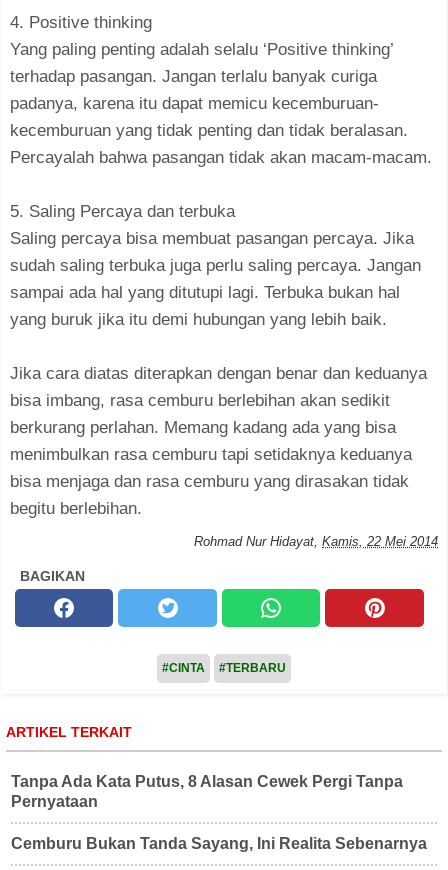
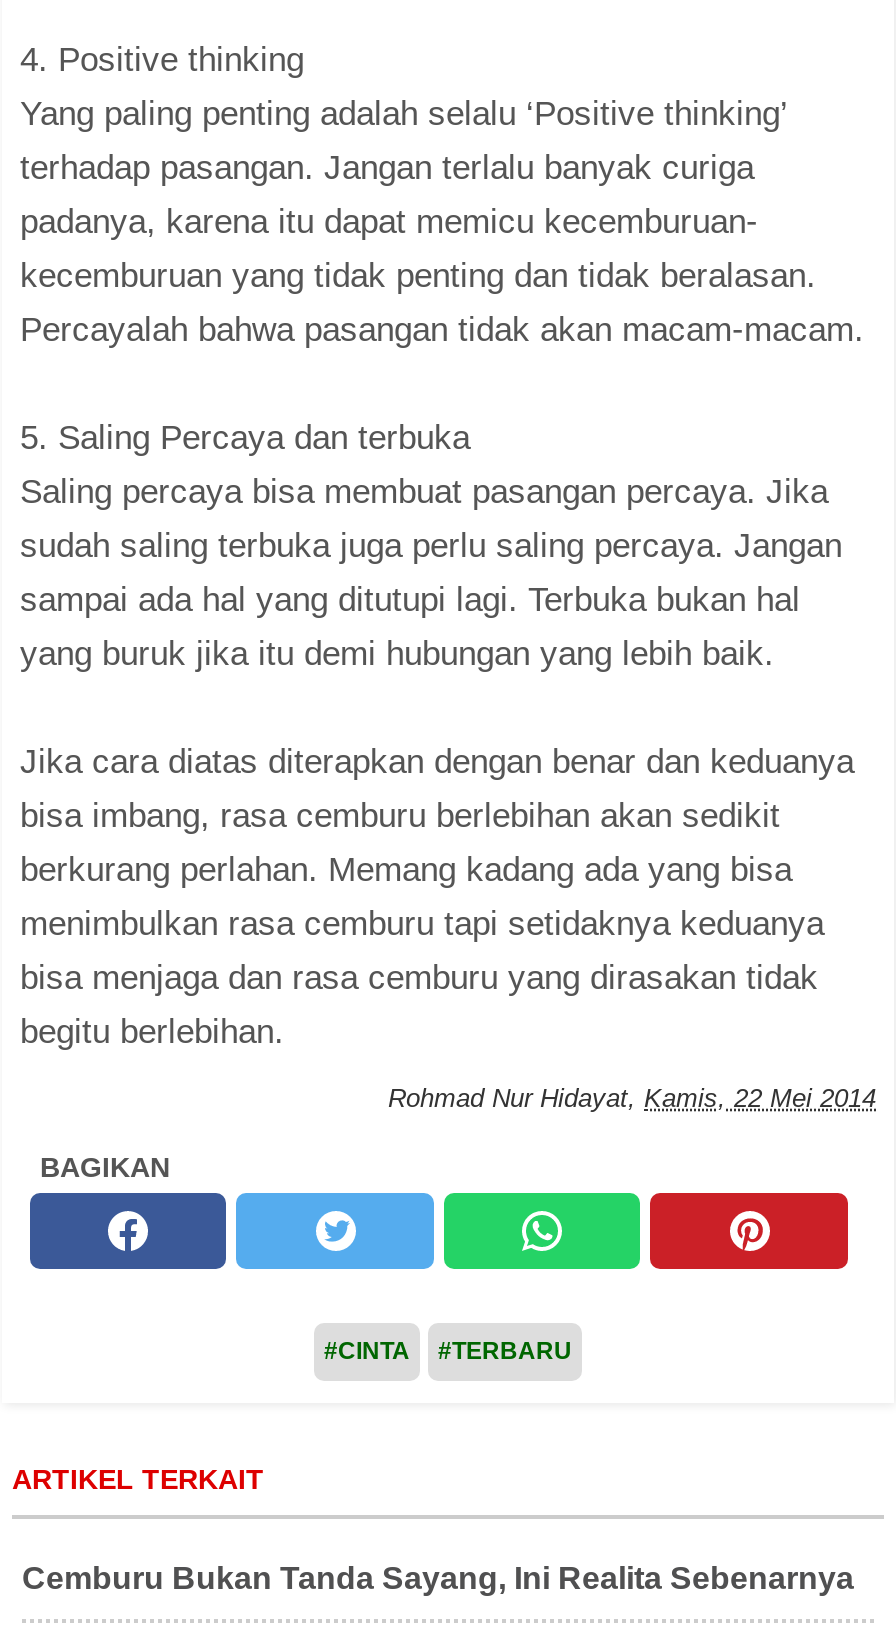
- Tanpa Ada Kata Putus, 8 Alasan Cewek Pergi Tanpa
- Pernyataan
